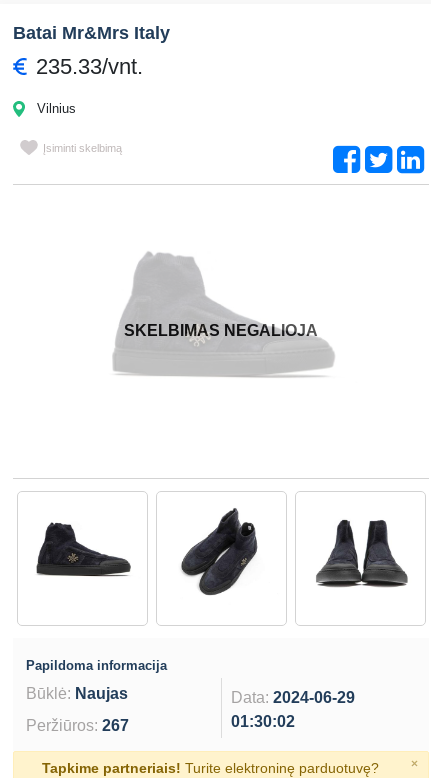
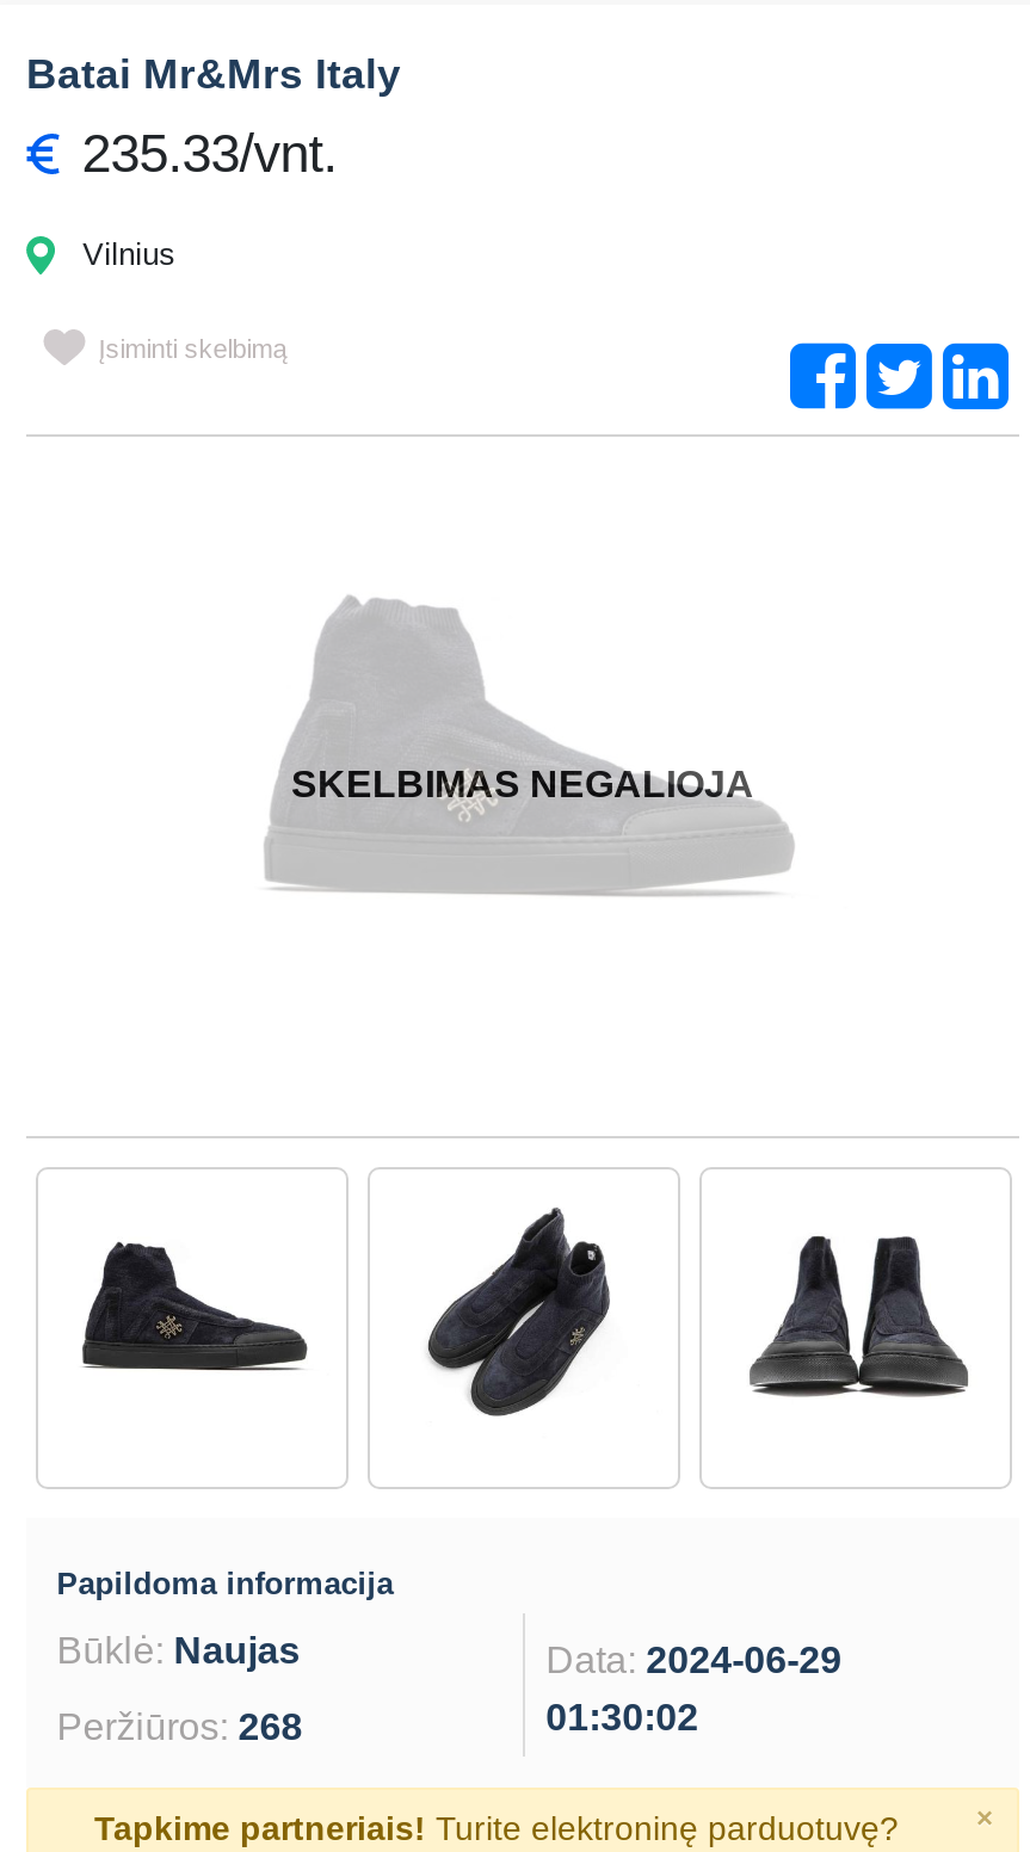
- Peržiūros: 267
+ Peržiūros: 268
